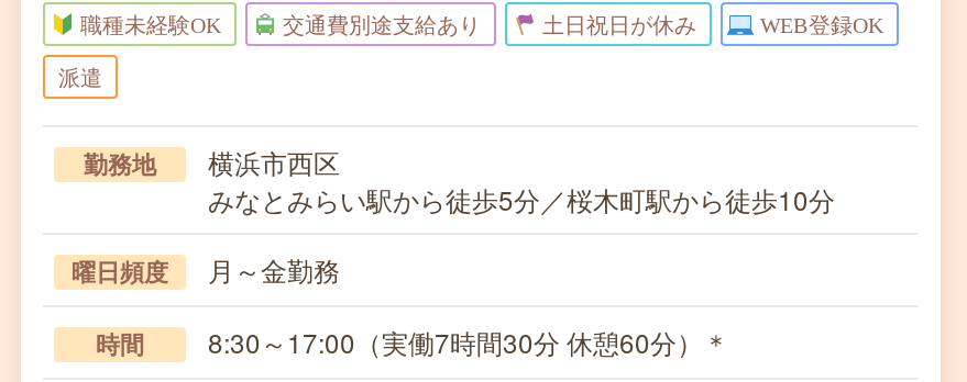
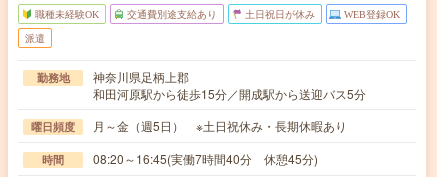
- 横浜市西区
- みなとみらい駅から徒歩5分／桜木町駅から徒歩10分
+ 神奈川県足柄上郡
+ 和田河原駅から徒歩15分／開成駅から送迎バス5分

- 月～金勤務
+ 月～金（週5日） ※土日祝休み・長期休暇あり

- 8:30～17:00（実働7時間30分 休憩60分）＊
+ 08:20～16:45(実働7時間40分 休憩45分)
